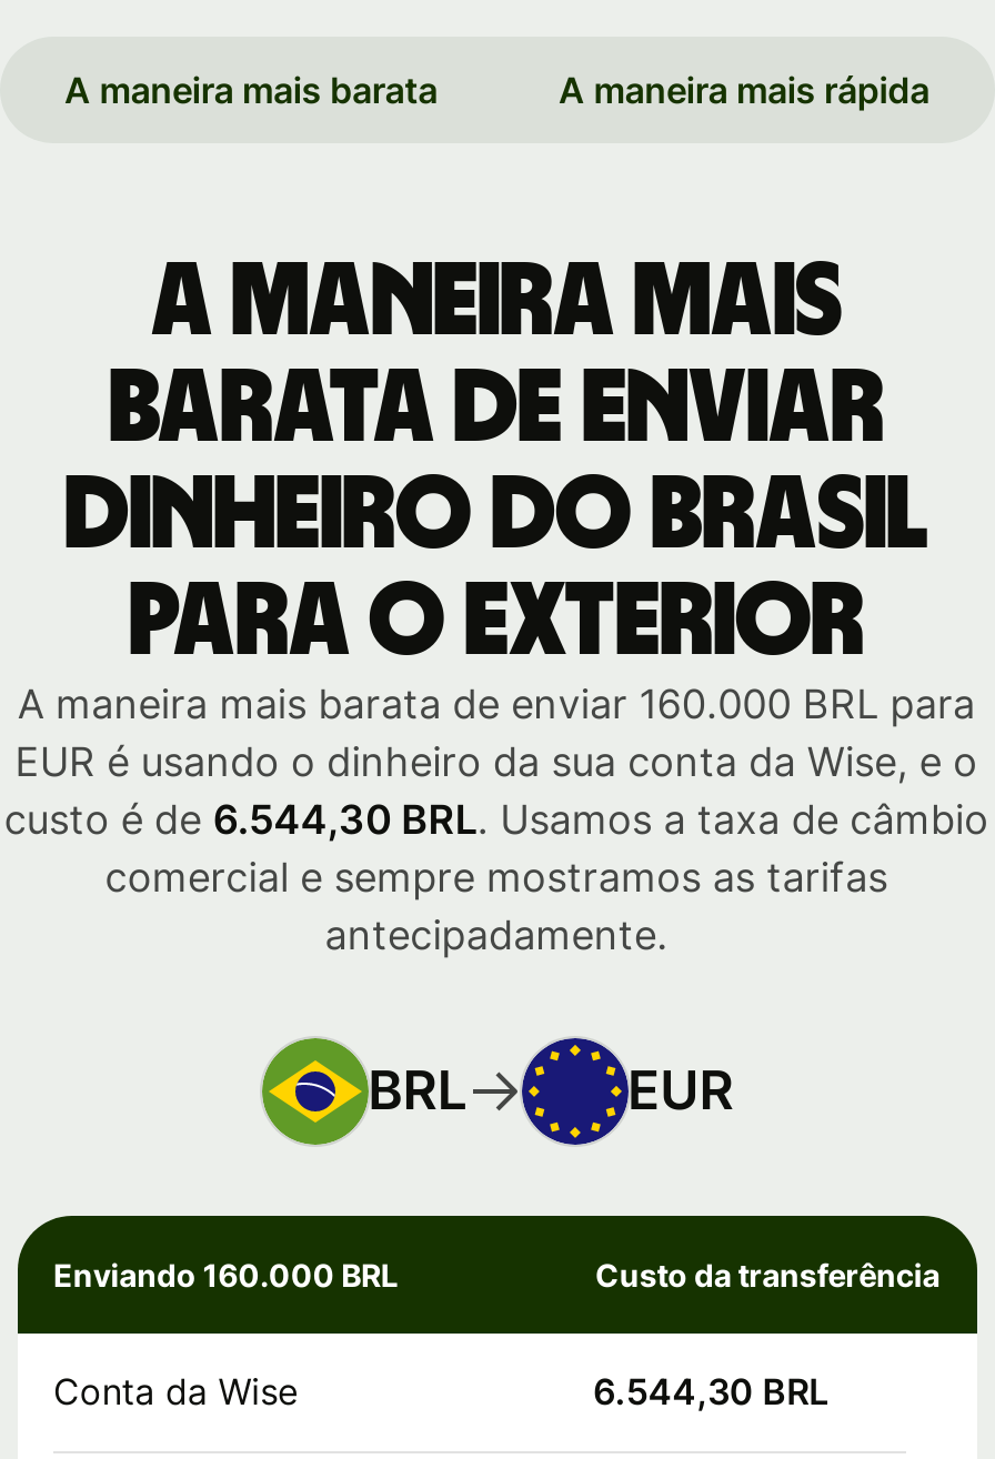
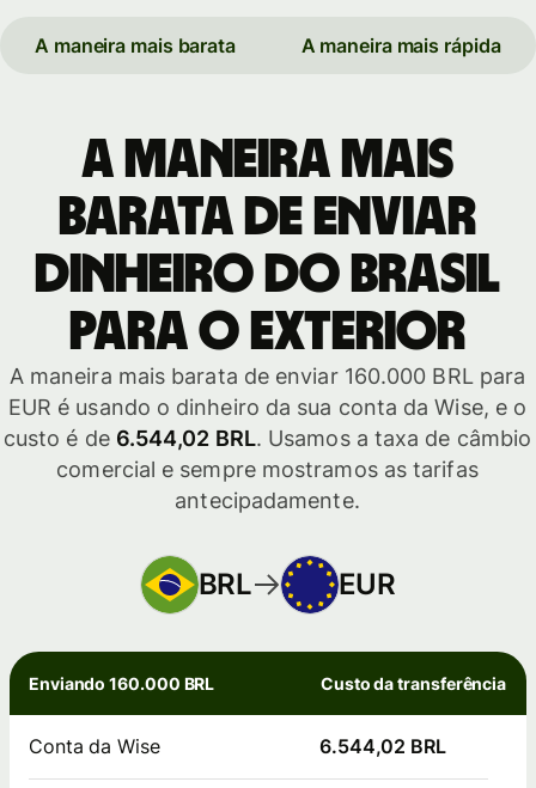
- custo é de 6.544,30 BRL. Usamos a taxa de câmbio
+ custo é de 6.544,02 BRL. Usamos a taxa de câmbio

- 6.544,30 BRL
+ 6.544,02 BRL
